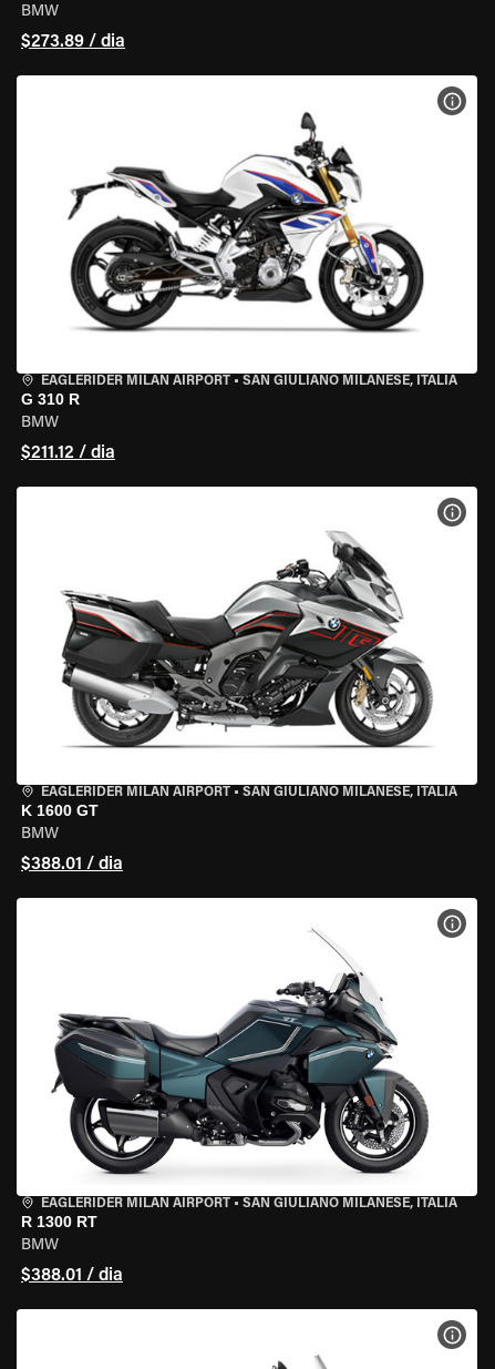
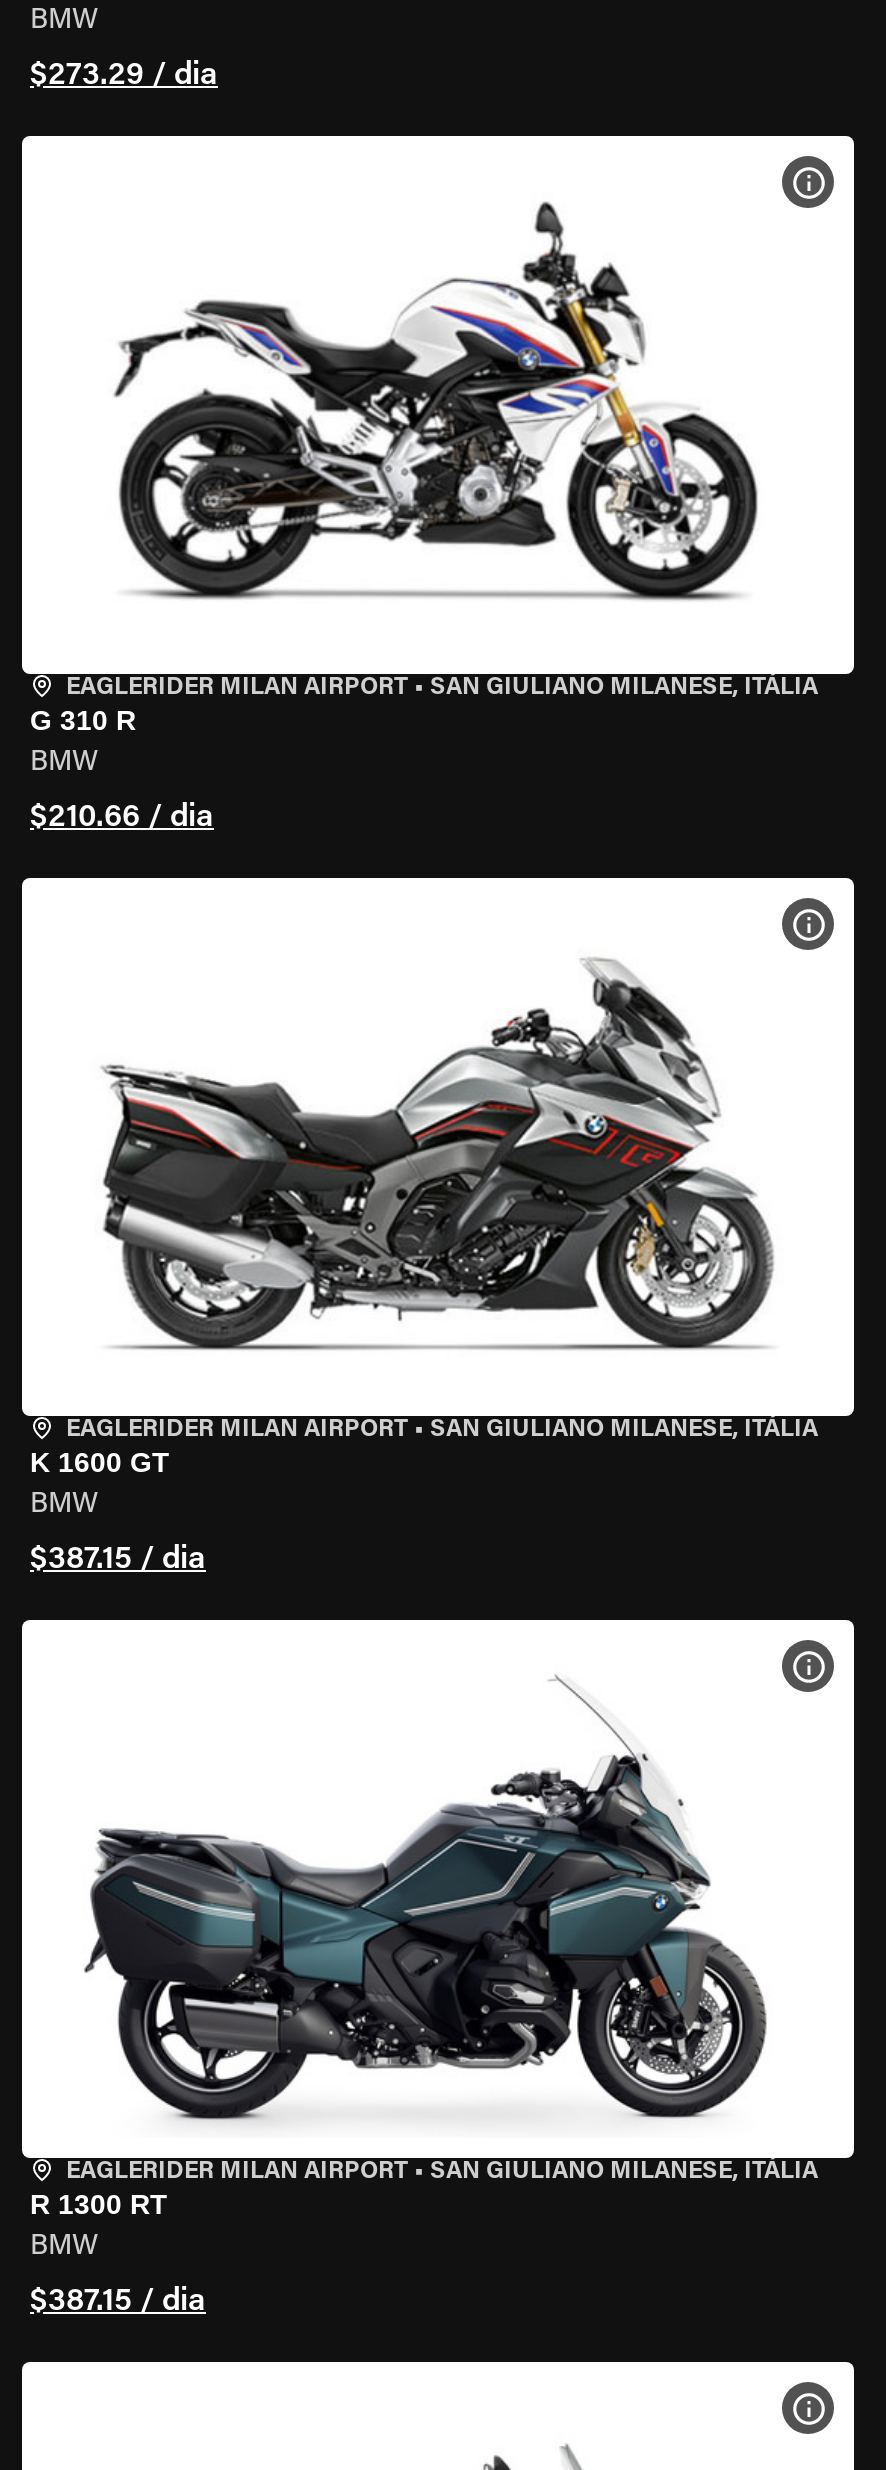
- $273.89 / dia
+ $273.29 / dia

- $211.12 / dia
+ $210.66 / dia

- $388.01 / dia
+ $387.15 / dia

- $388.01 / dia
+ $387.15 / dia
